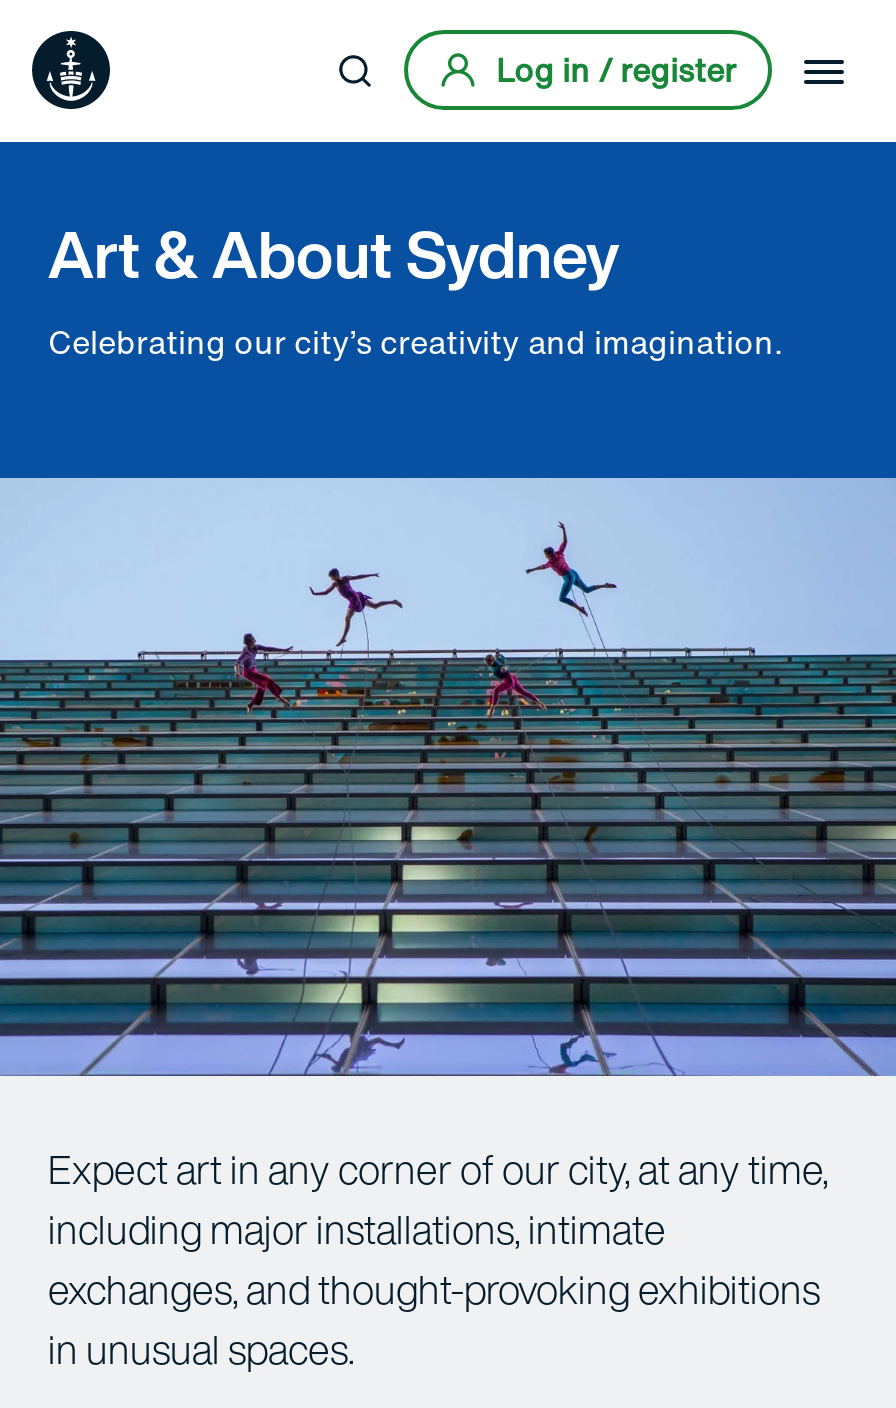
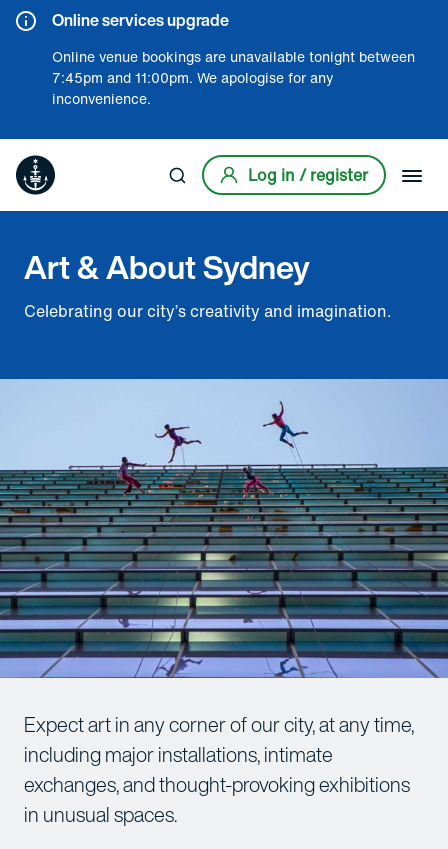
+ Online services upgrade
+ Online venue bookings are unavailable tonight between
+ 7:45pm and 11:00pm. We apologise for any
+ inconvenience.
